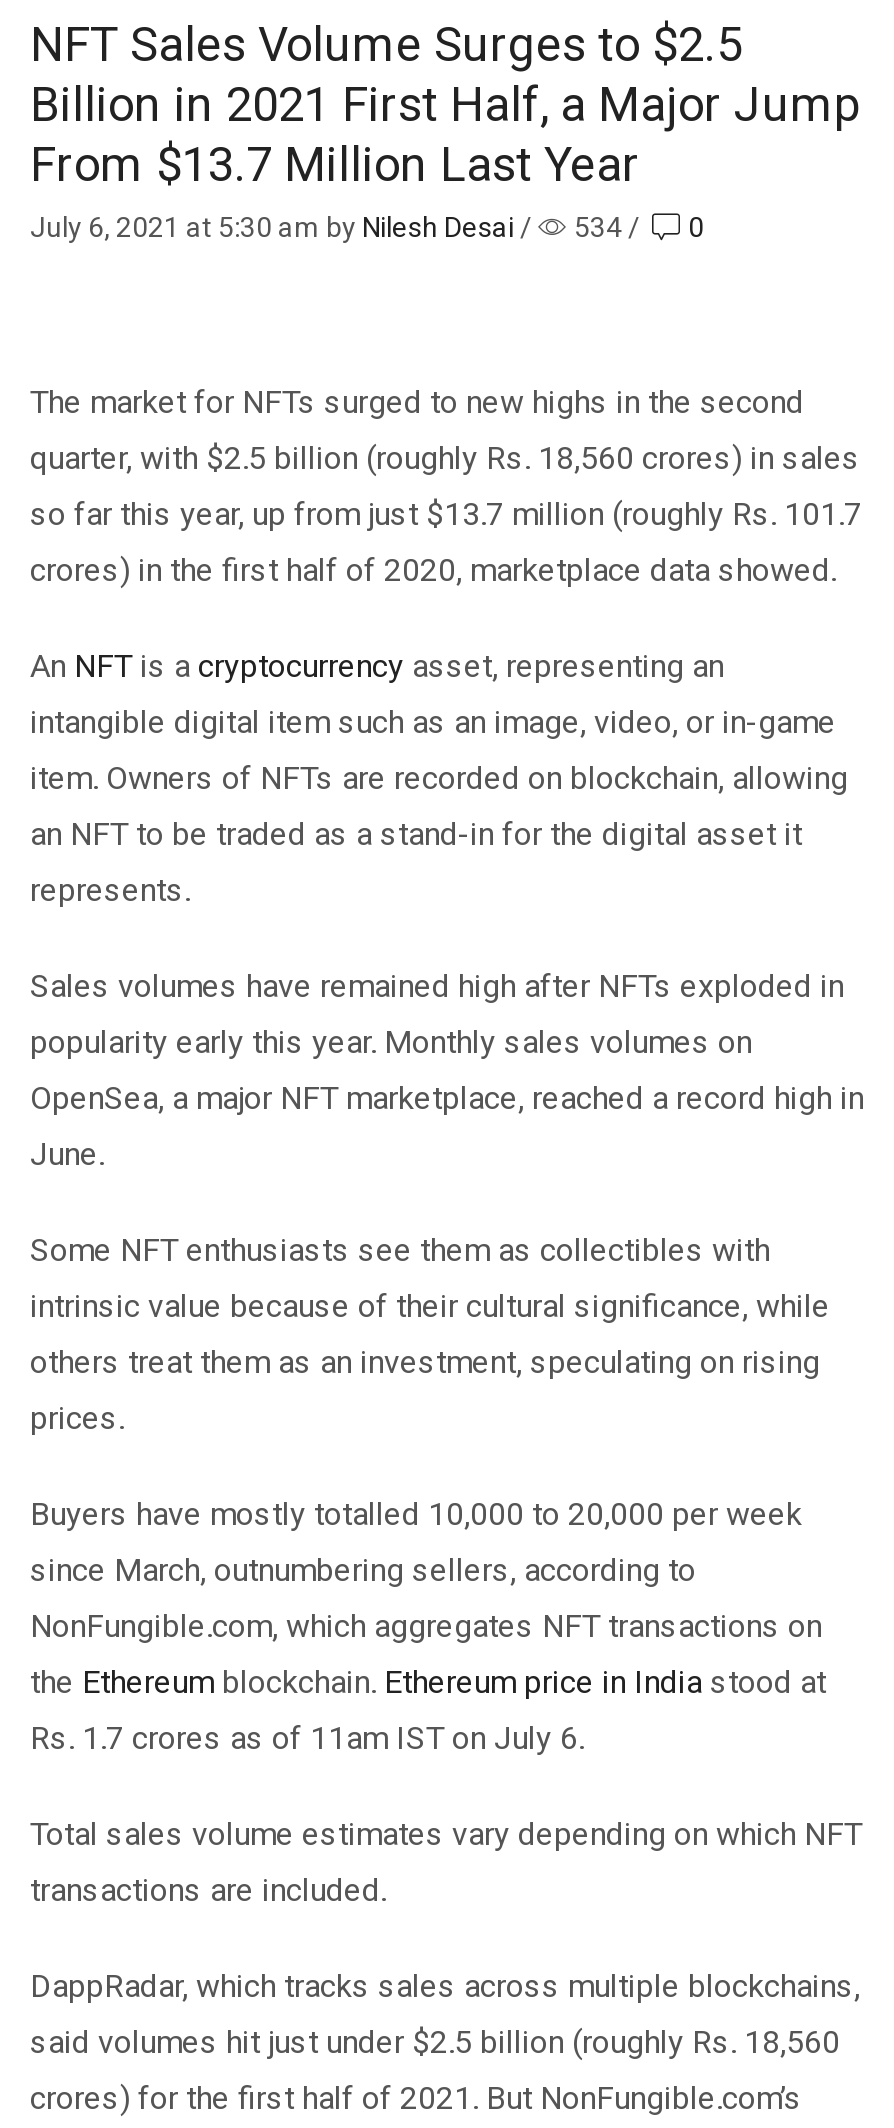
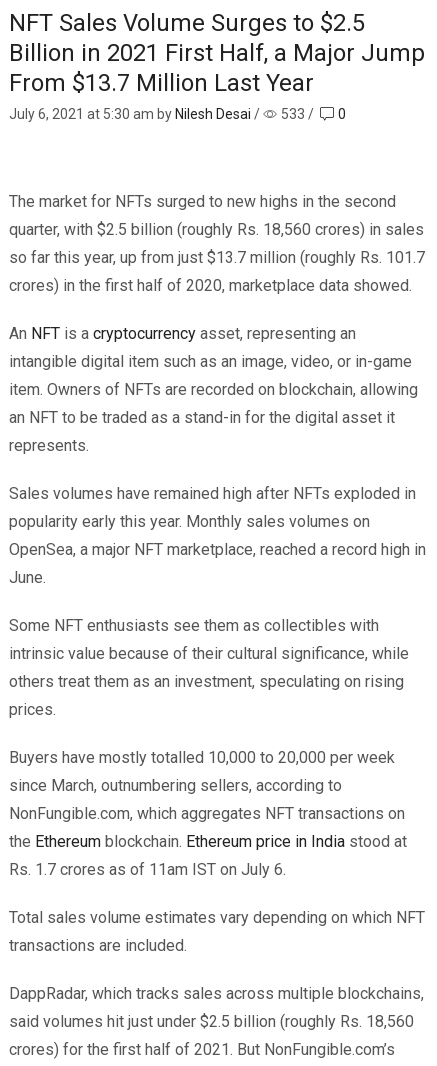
- July 6, 2021 at 5:30 am by Nilesh Desai / 534 / 0
+ July 6, 2021 at 5:30 am by Nilesh Desai / 533 / 0
